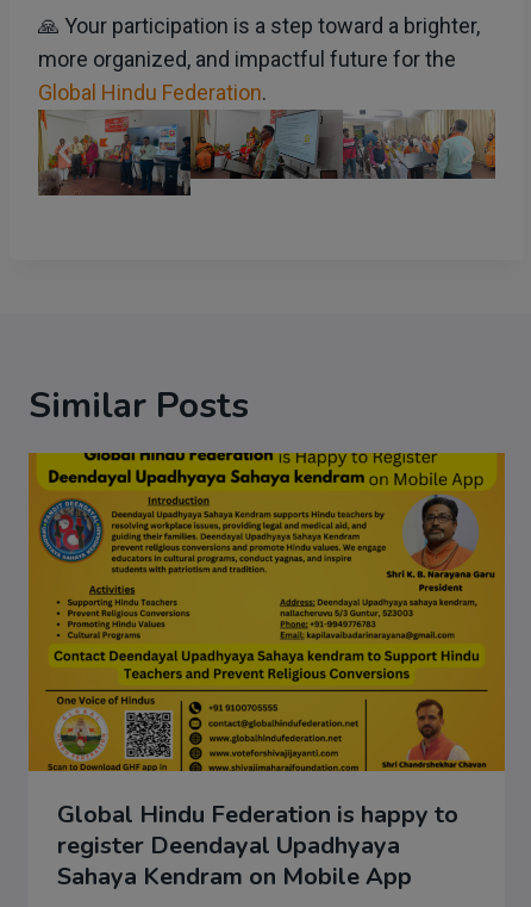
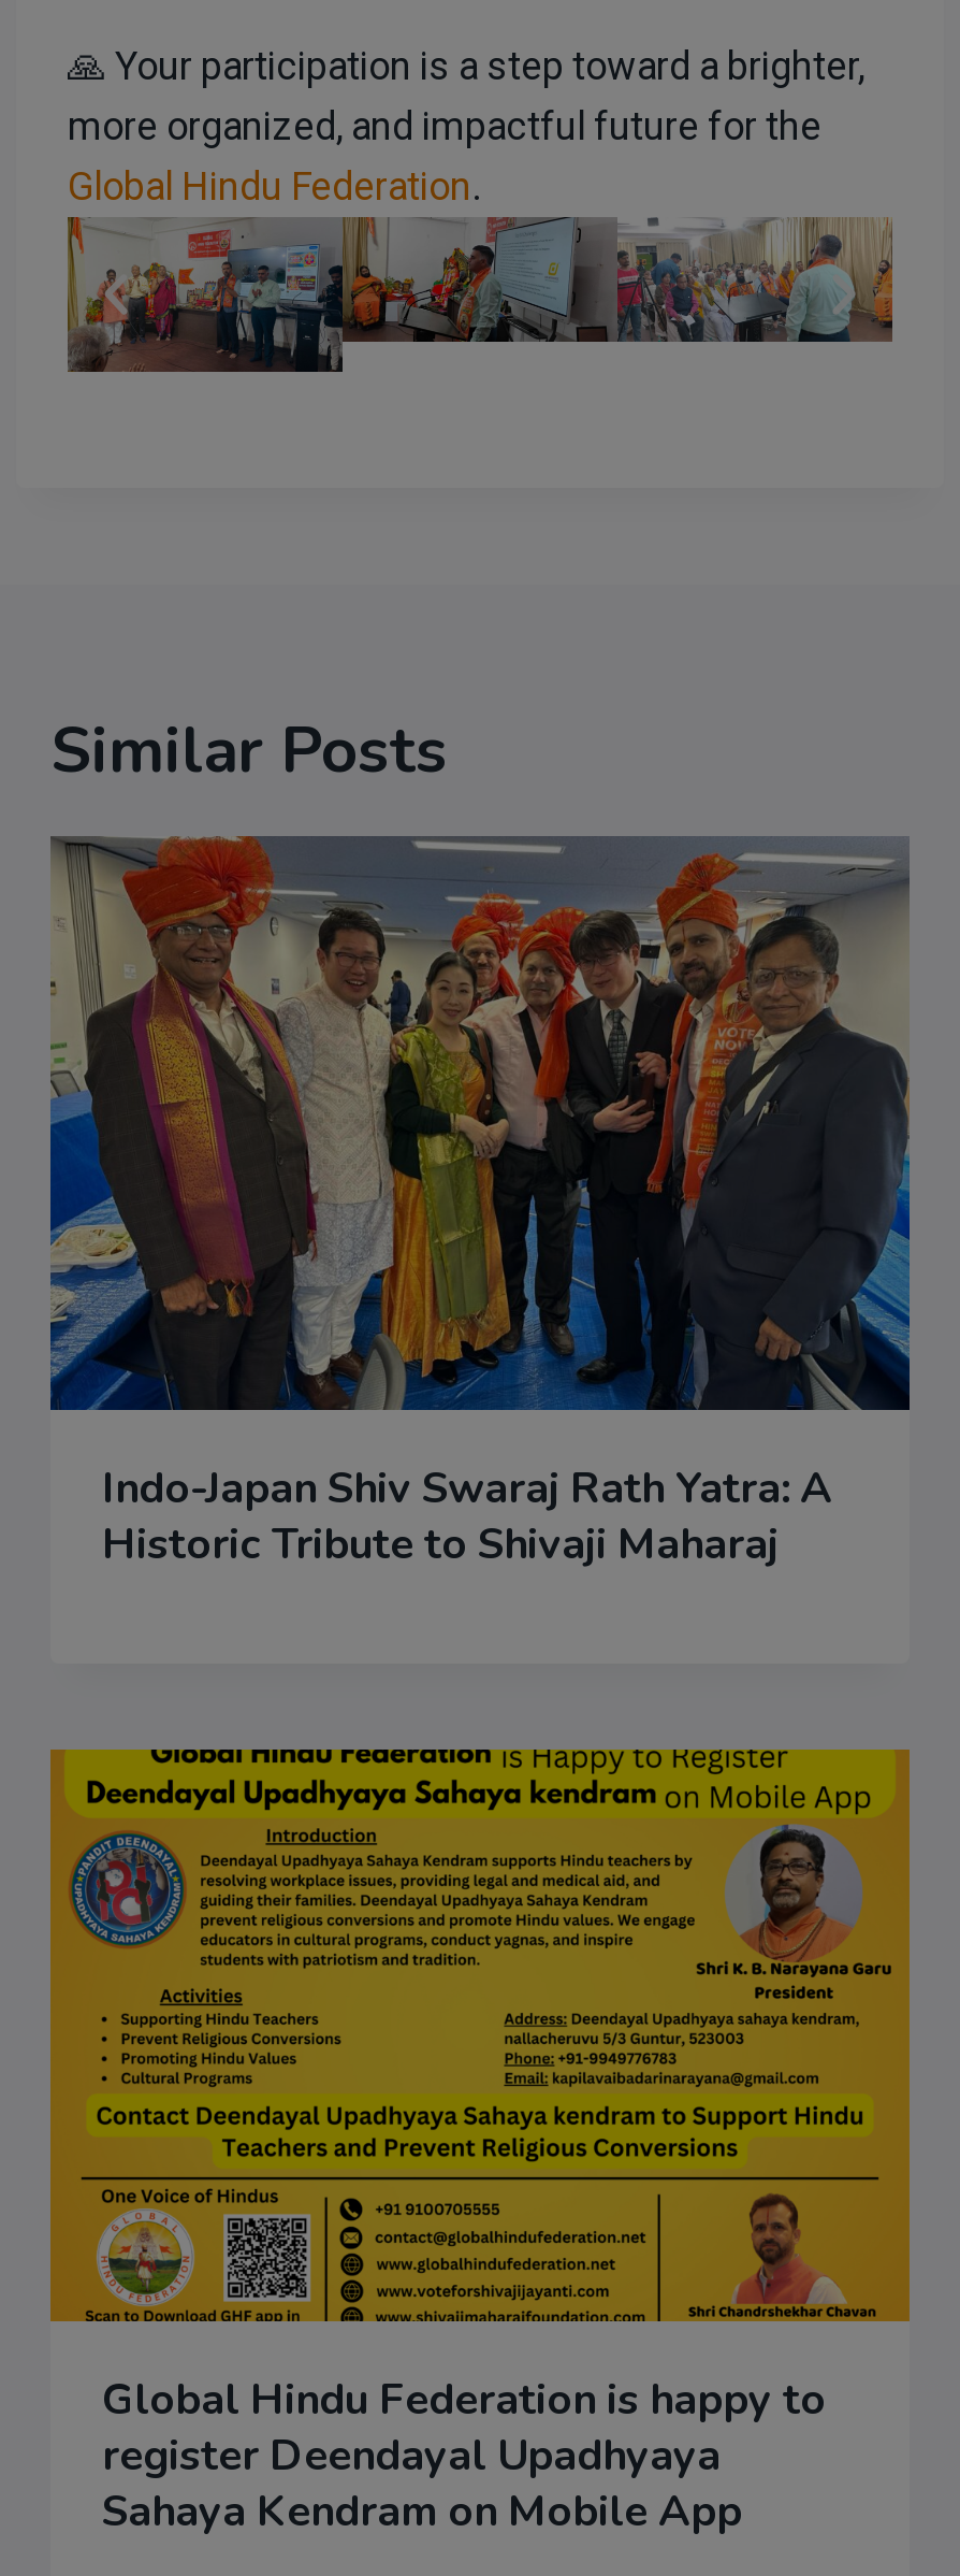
+ [image]
+ Indo-Japan Shiv Swaraj Rath Yatra: A
+ Historic Tribute to Shivaji Maharaj
